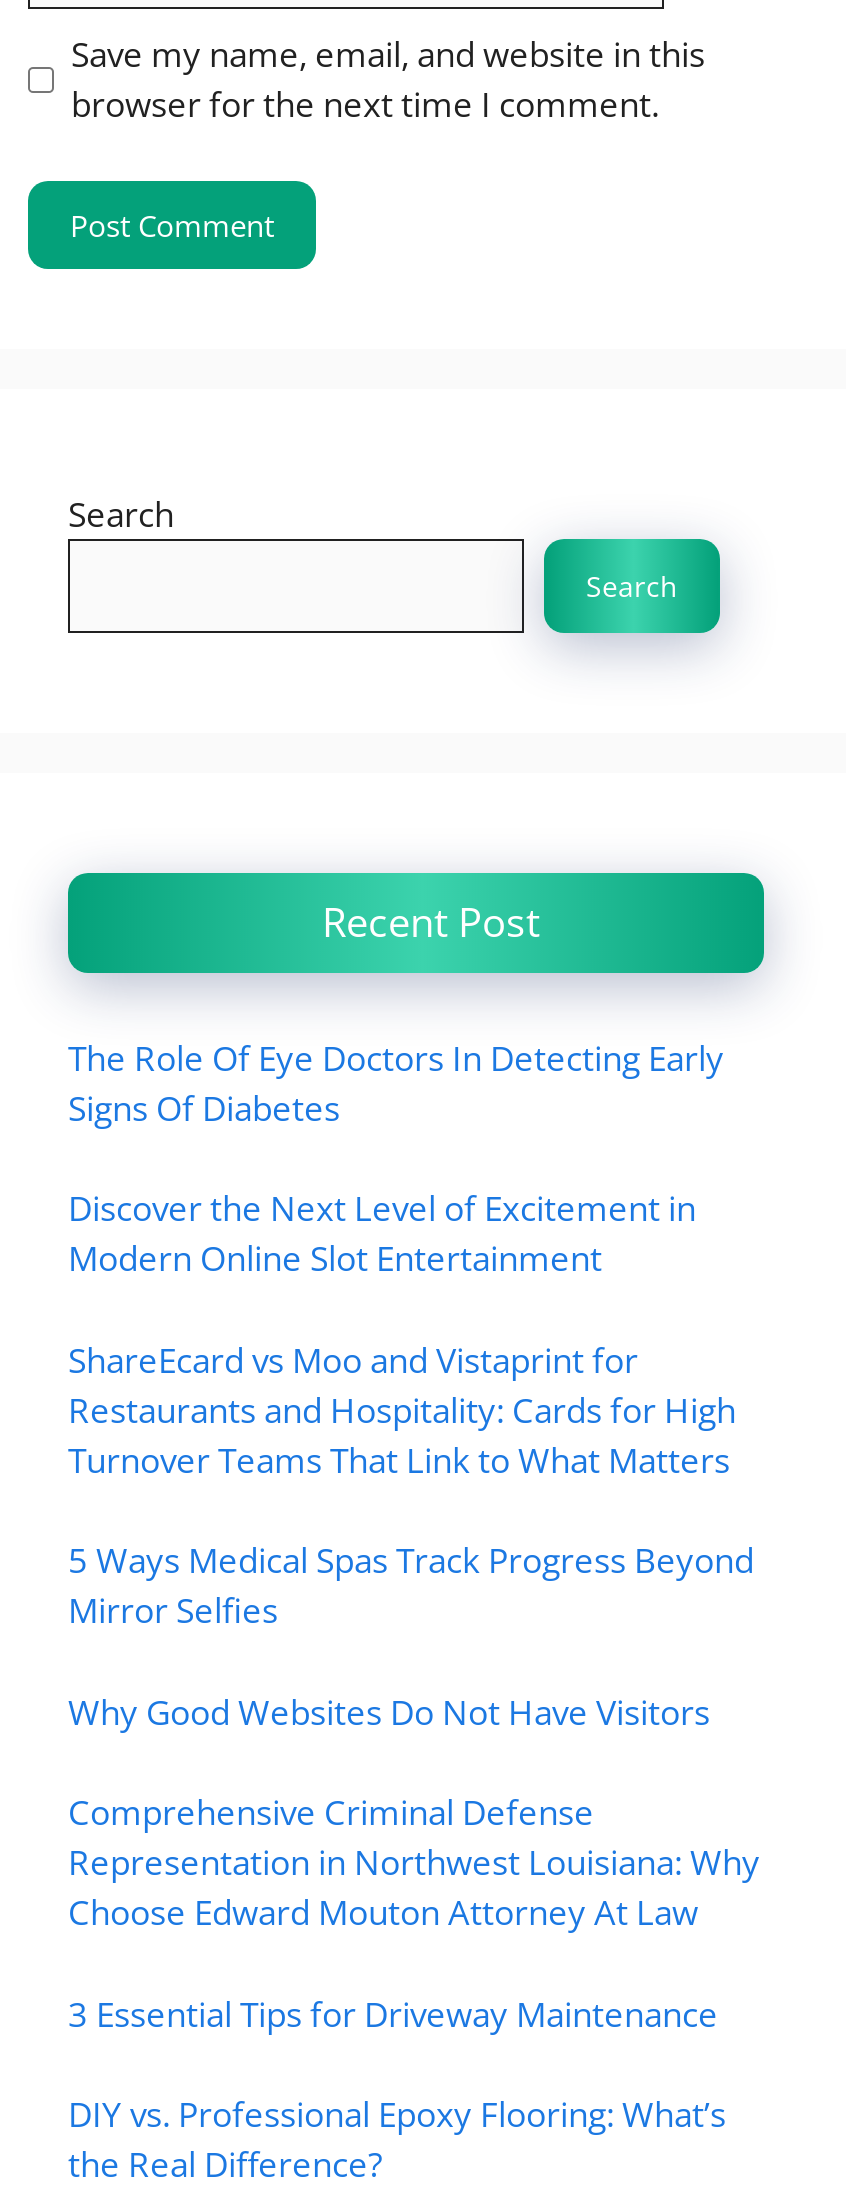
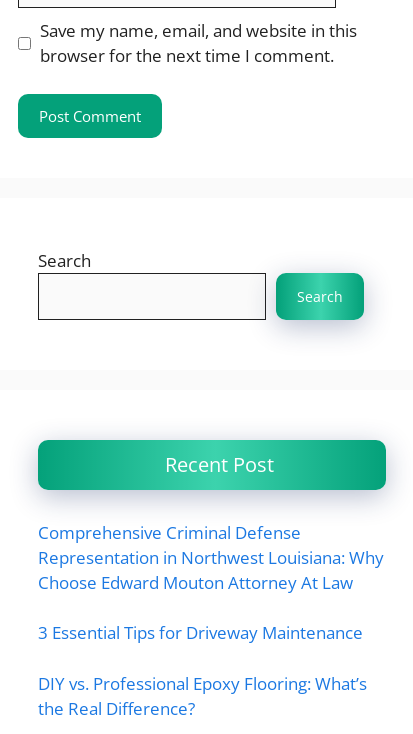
- The Role Of Eye Doctors In Detecting Early
- Signs Of Diabetes
- Discover the Next Level of Excitement in
- Modern Online Slot Entertainment
- ShareEcard vs Moo and Vistaprint for
- Restaurants and Hospitality: Cards for High
- Turnover Teams That Link to What Matters
- 5 Ways Medical Spas Track Progress Beyond
- Mirror Selfies
- Why Good Websites Do Not Have Visitors
